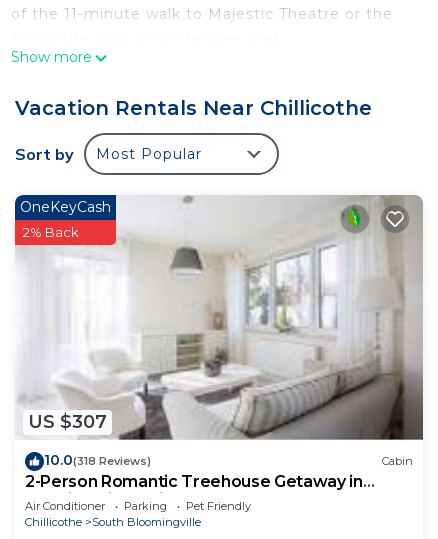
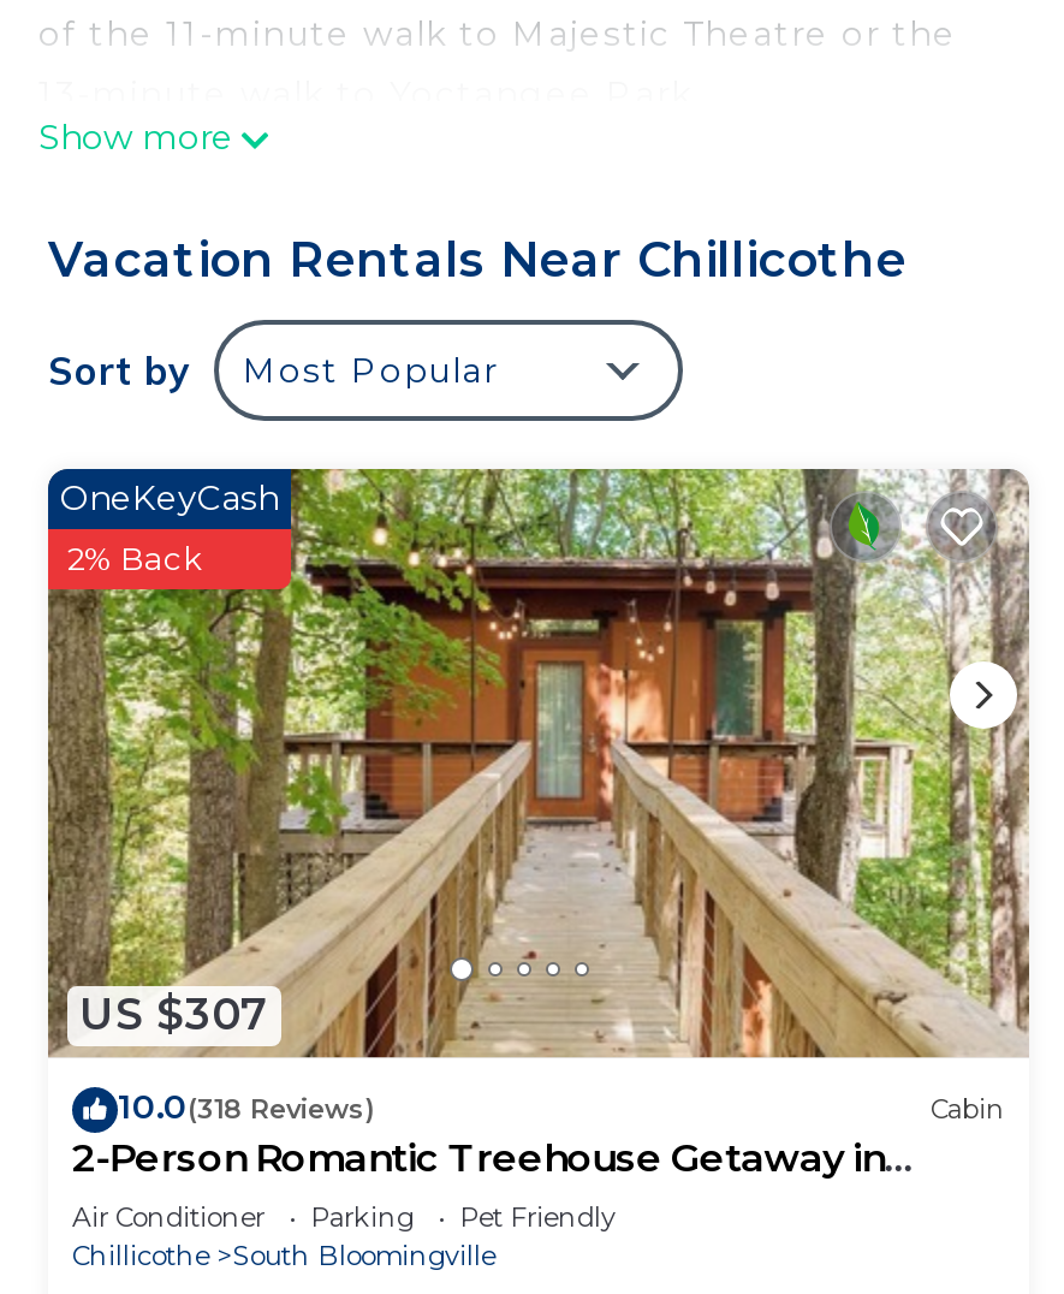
- [image]
+ [image]
